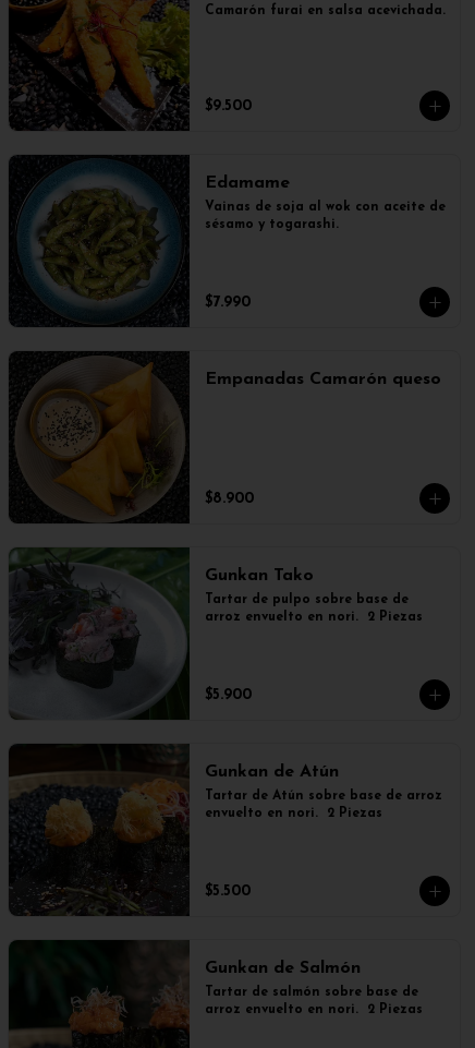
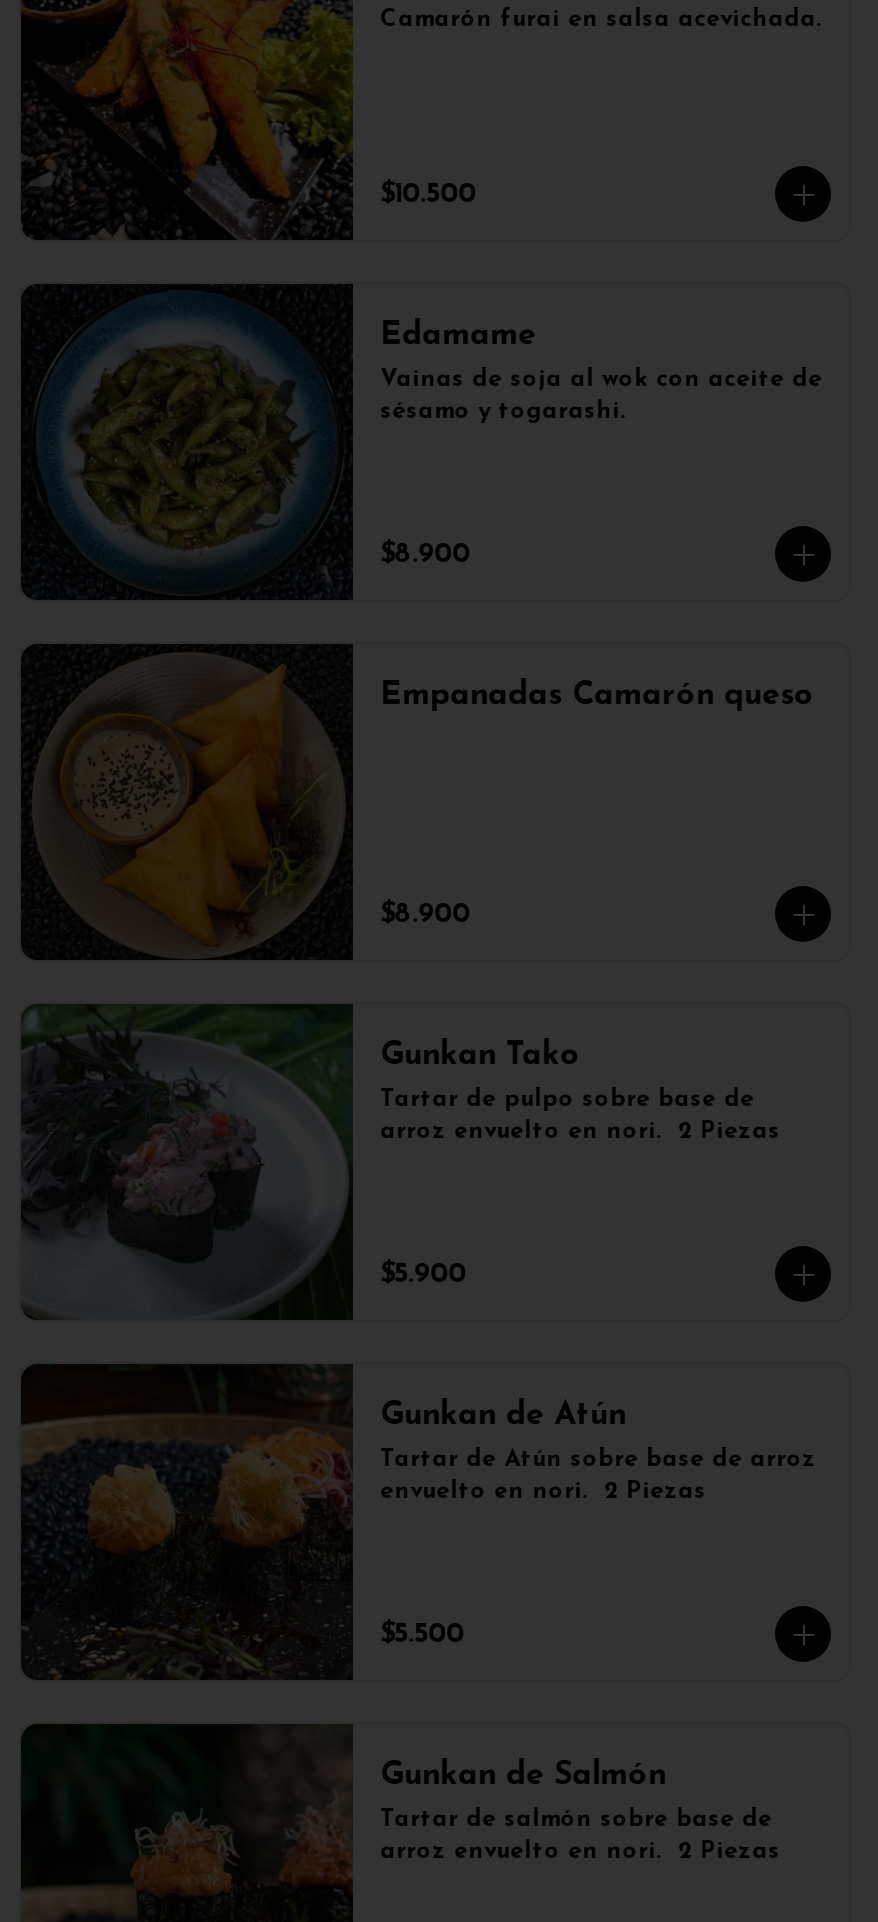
- $9.500
+ $10.500

- $7.990
+ $8.900
